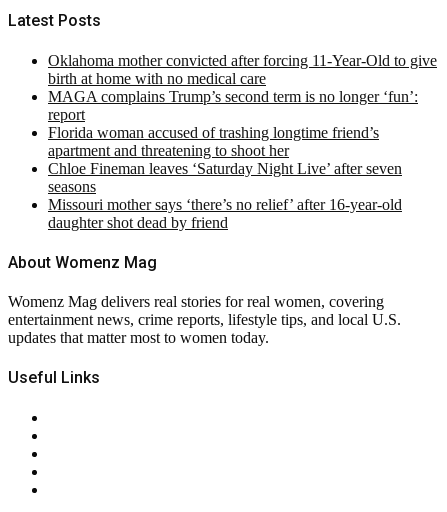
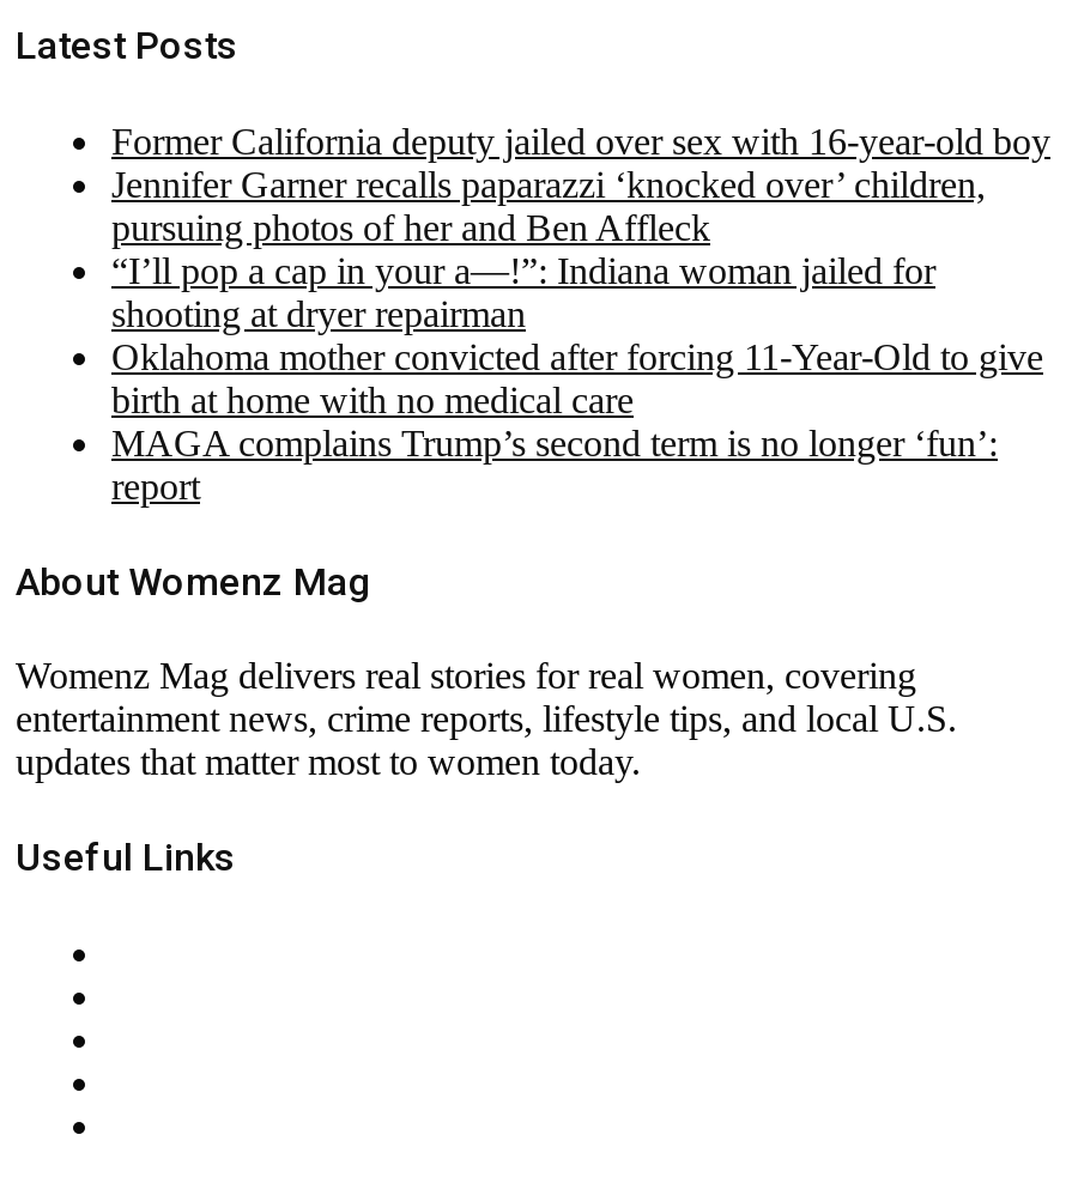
+ Former California deputy jailed over sex with 16-year-old boy
+ Jennifer Garner recalls paparazzi ‘knocked over’ children,
+ pursuing photos of her and Ben Affleck
+ “I’ll pop a cap in your a—!”: Indiana woman jailed for
+ shooting at dryer repairman

moved down: Oklahoma mother convicted after forcing 11-Year-Old to give | birth at home with no medical care | MAGA complains Trump’s second term is no longer ‘fun’: | report

- Florida woman accused of trashing longtime friend’s
- apartment and threatening to shoot her
- Chloe Fineman leaves ‘Saturday Night Live’ after seven
- seasons
- Missouri mother says ‘there’s no relief’ after 16-year-old
- daughter shot dead by friend
